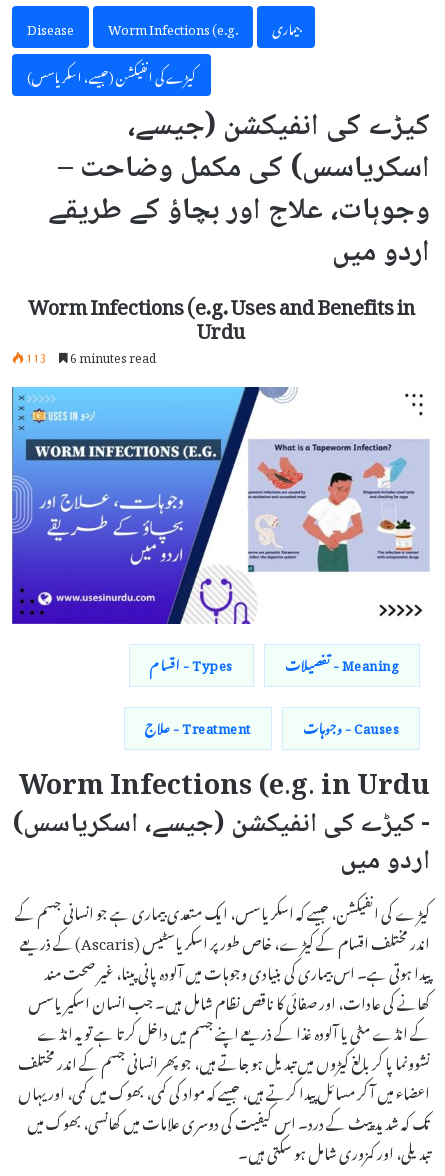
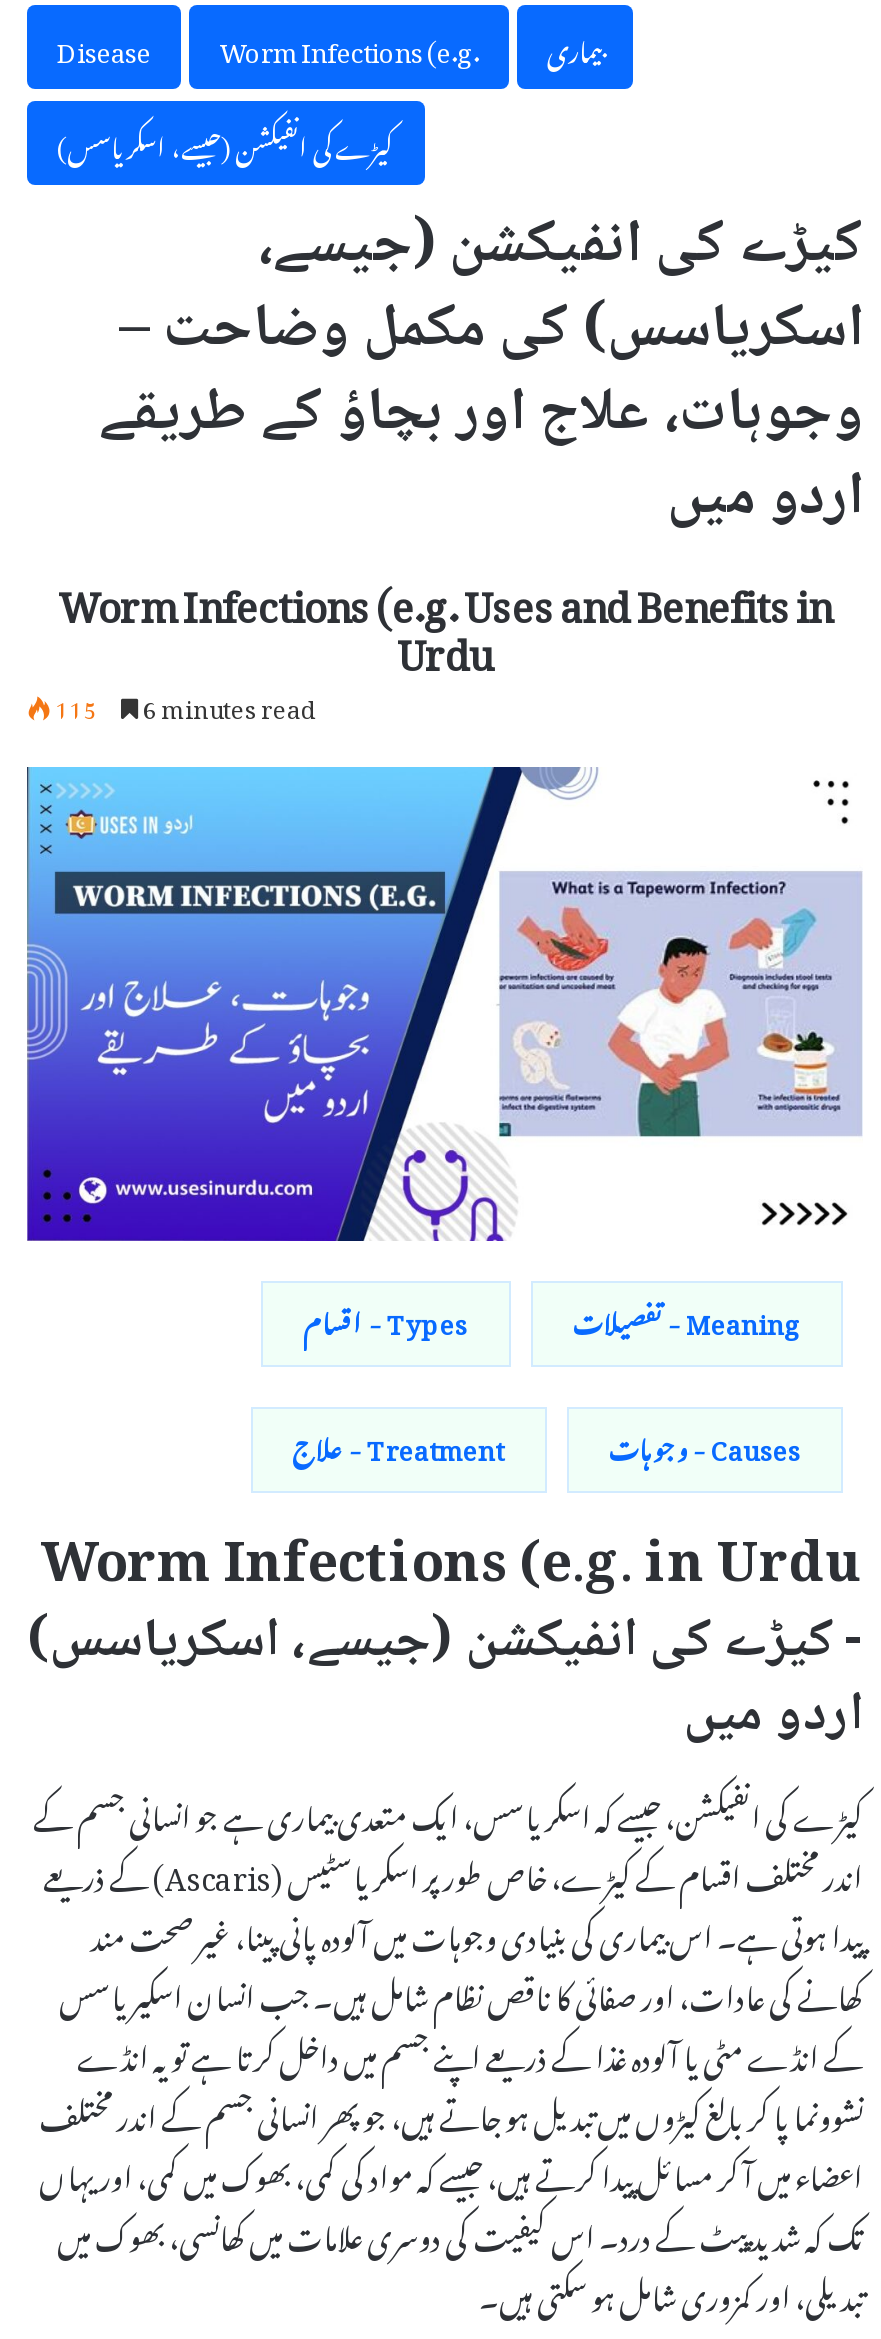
- 113 6 minutes read
+ 115 6 minutes read
